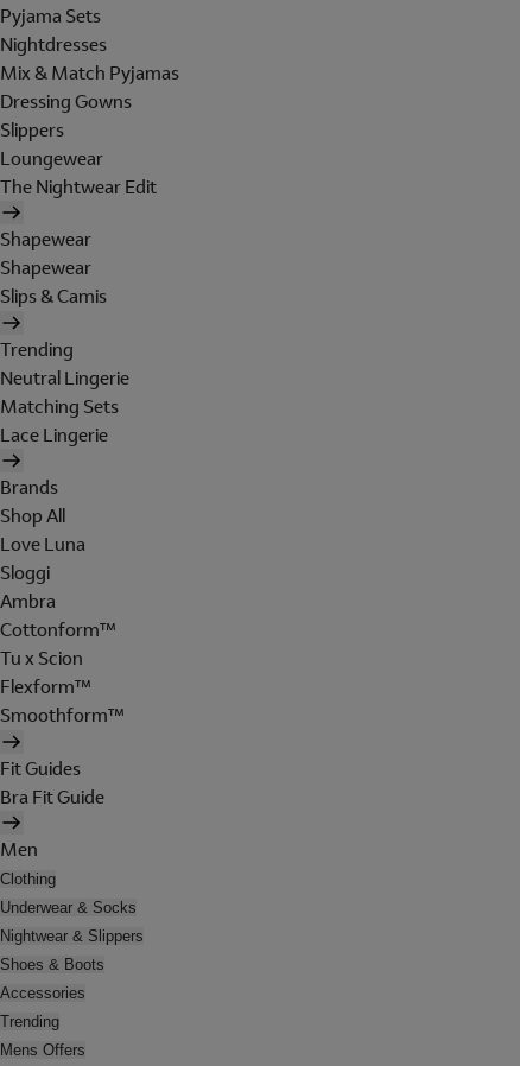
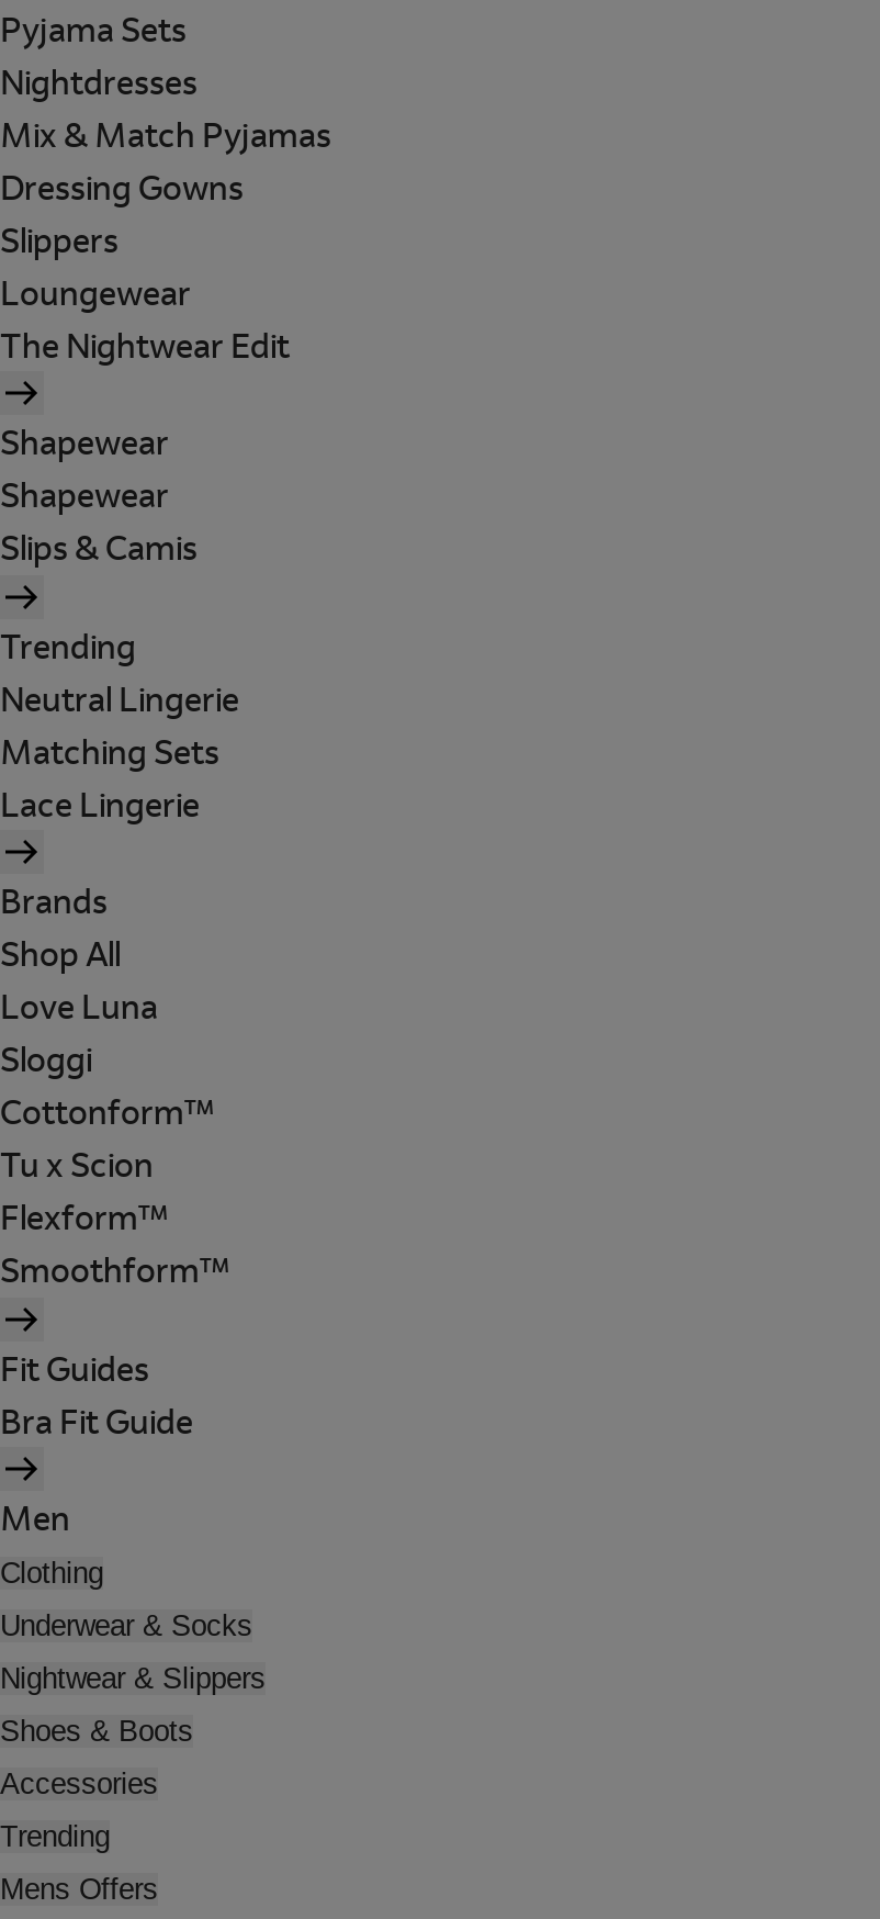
- Ambra
